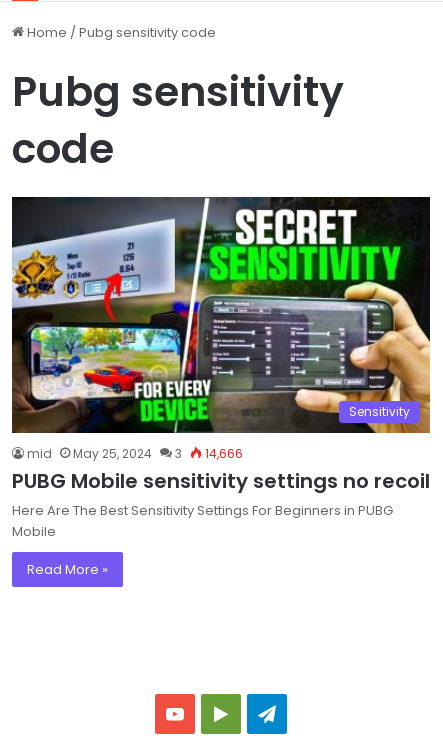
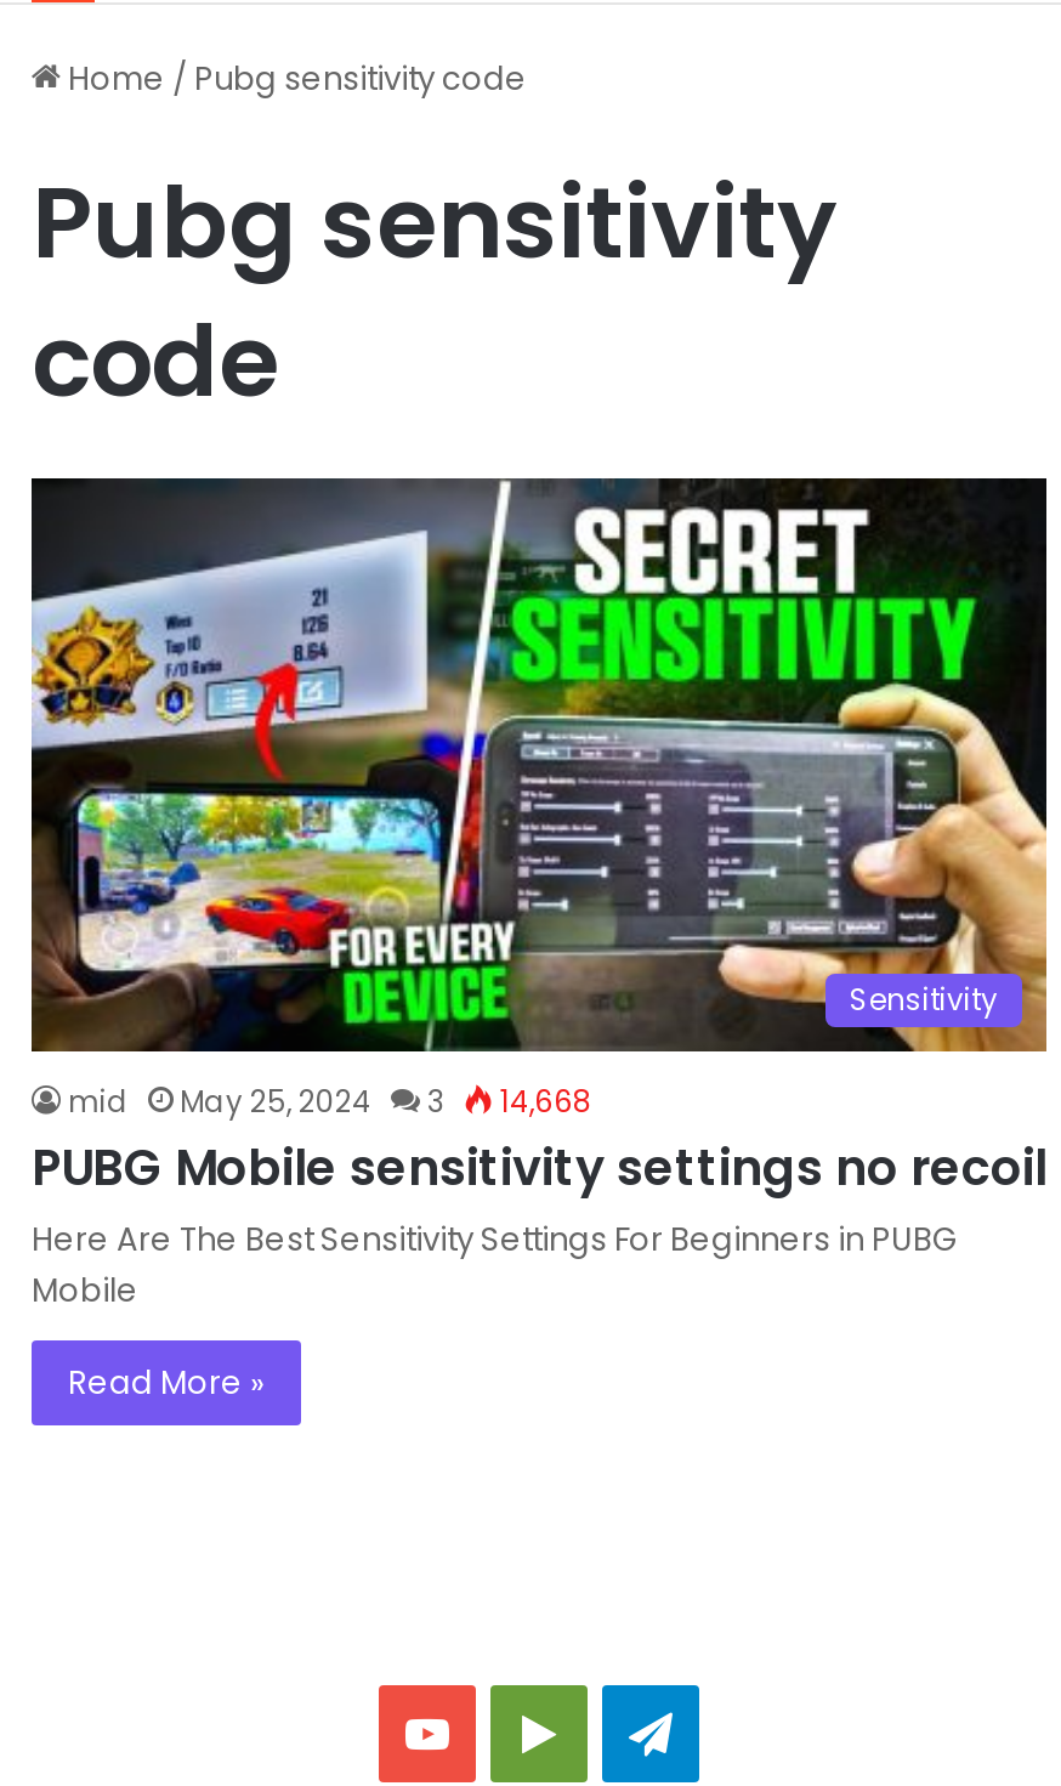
- mid May 25, 2024 3 14,666
+ mid May 25, 2024 3 14,668
